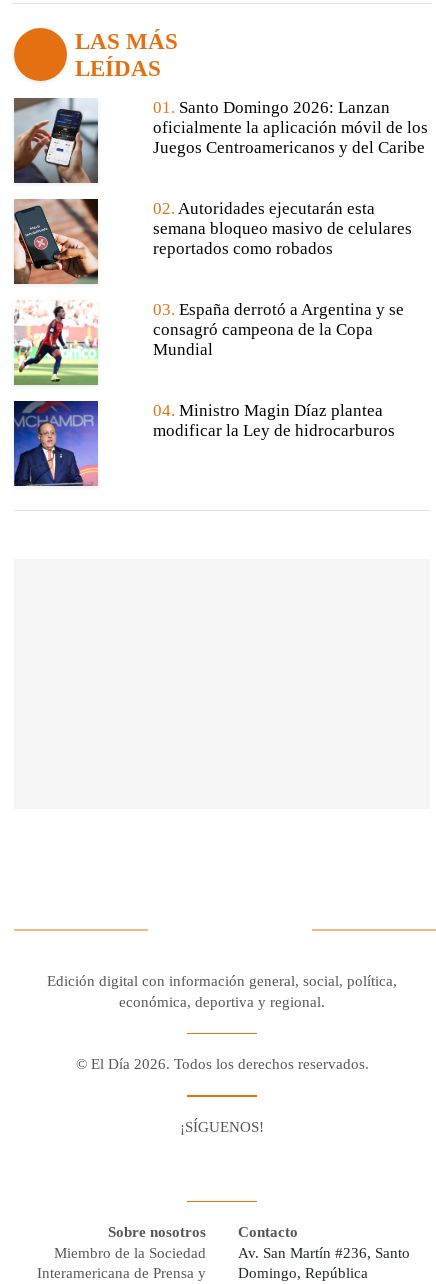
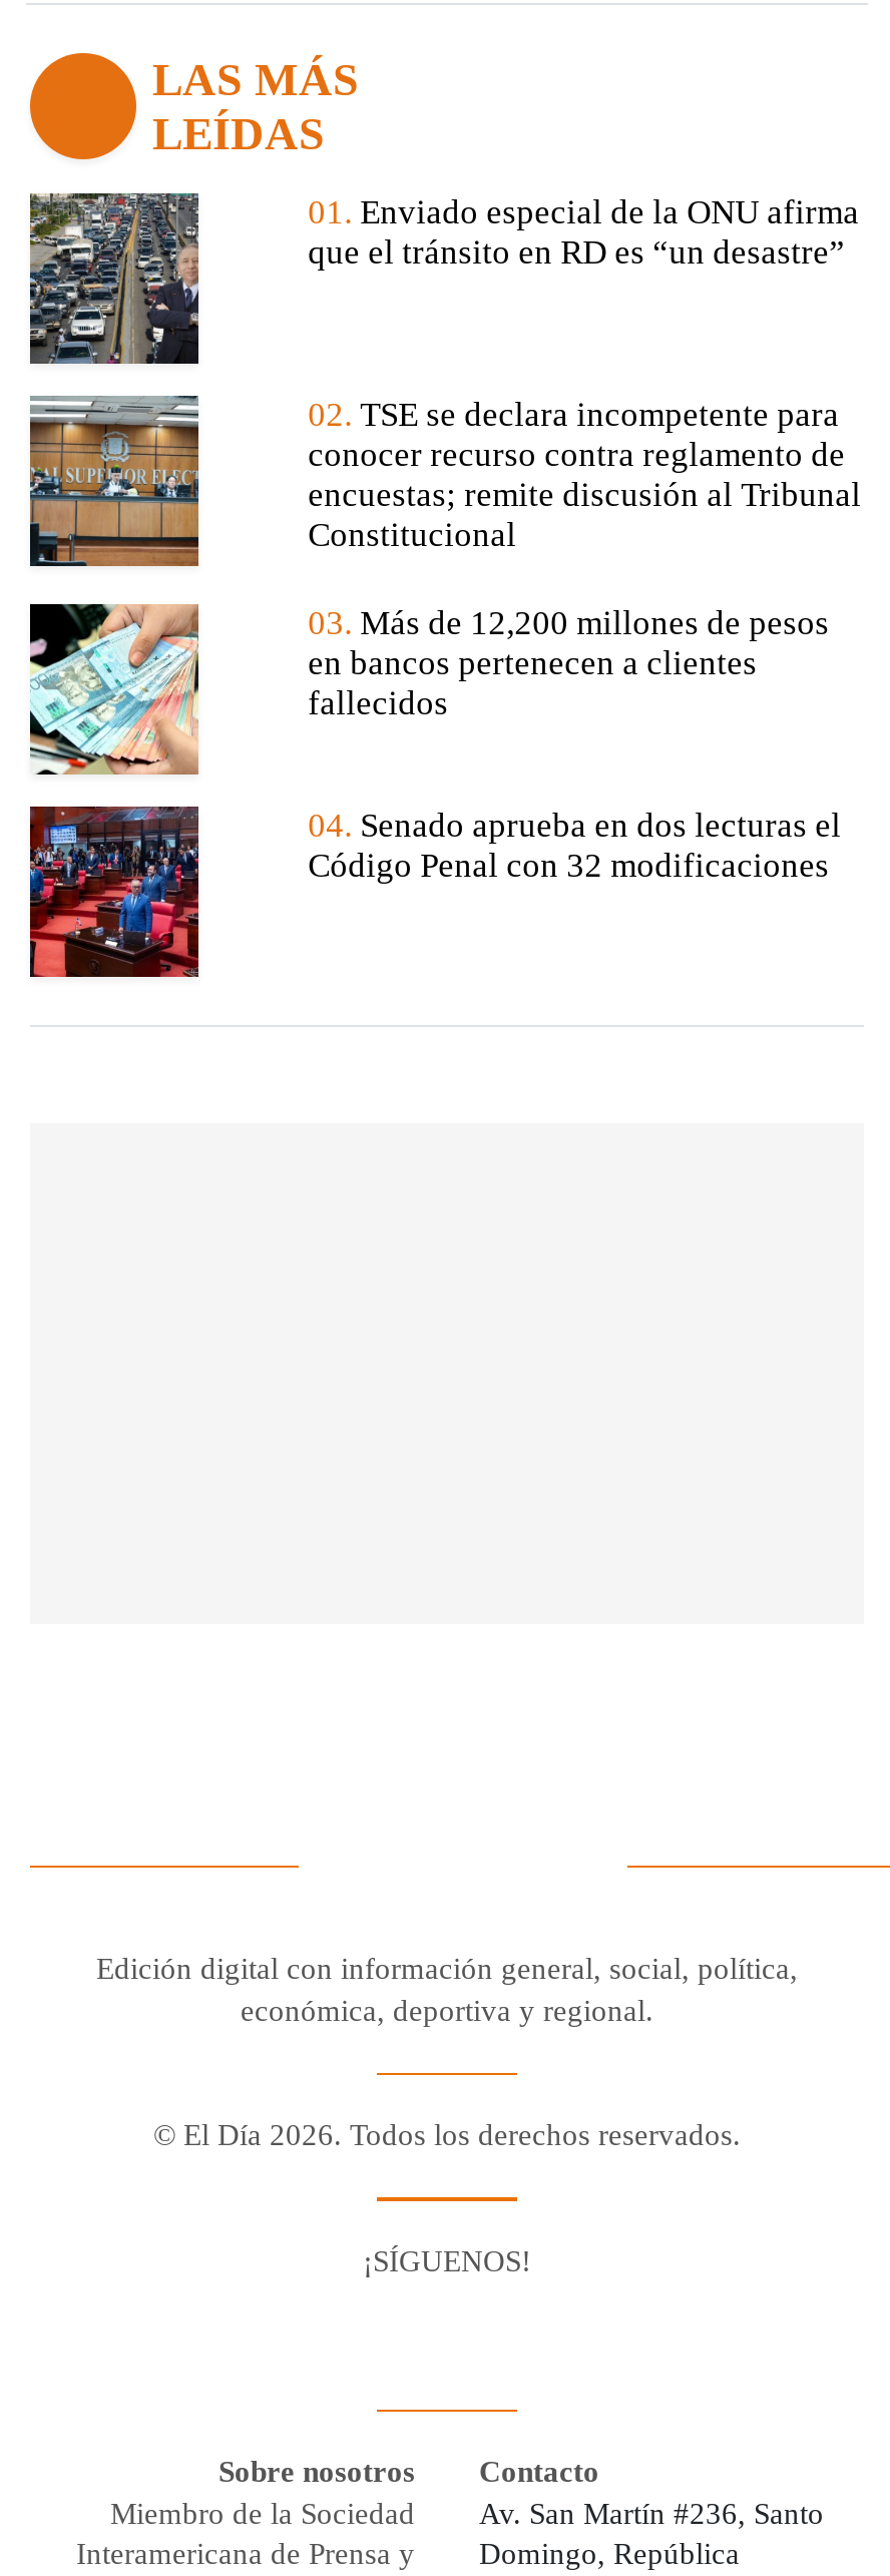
- [image]
+ [image]

- 01. Santo Domingo 2026: Lanzan
- oficialmente la aplicación móvil de los
- Juegos Centroamericanos y del Caribe
+ 01. Enviado especial de la ONU afirma
+ que el tránsito en RD es “un desastre”

- [image]
+ [image]

- 02. Autoridades ejecutarán esta
- semana bloqueo masivo de celulares
- reportados como robados
+ 02. TSE se declara incompetente para
+ conocer recurso contra reglamento de
+ encuestas; remite discusión al Tribunal
+ Constitucional

- [image]
+ [image]

- 03. España derrotó a Argentina y se
- consagró campeona de la Copa
- Mundial
+ 03. Más de 12,200 millones de pesos
+ en bancos pertenecen a clientes
+ fallecidos

- [image]
+ [image]

- 04. Ministro Magin Díaz plantea
- modificar la Ley de hidrocarburos
+ 04. Senado aprueba en dos lecturas el
+ Código Penal con 32 modificaciones
